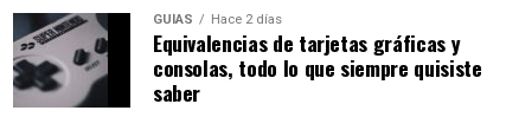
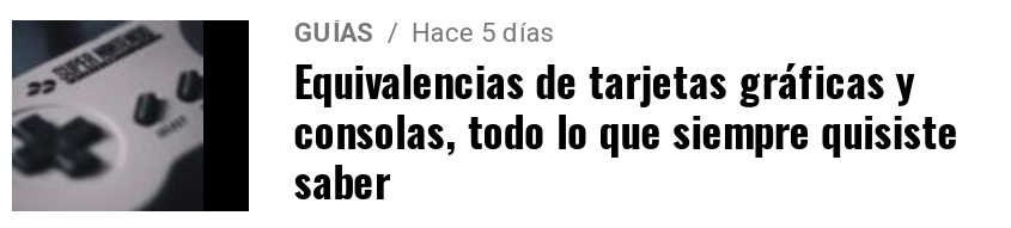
- GUÍAS Hace 2 días
+ GUÍAS Hace 5 días
